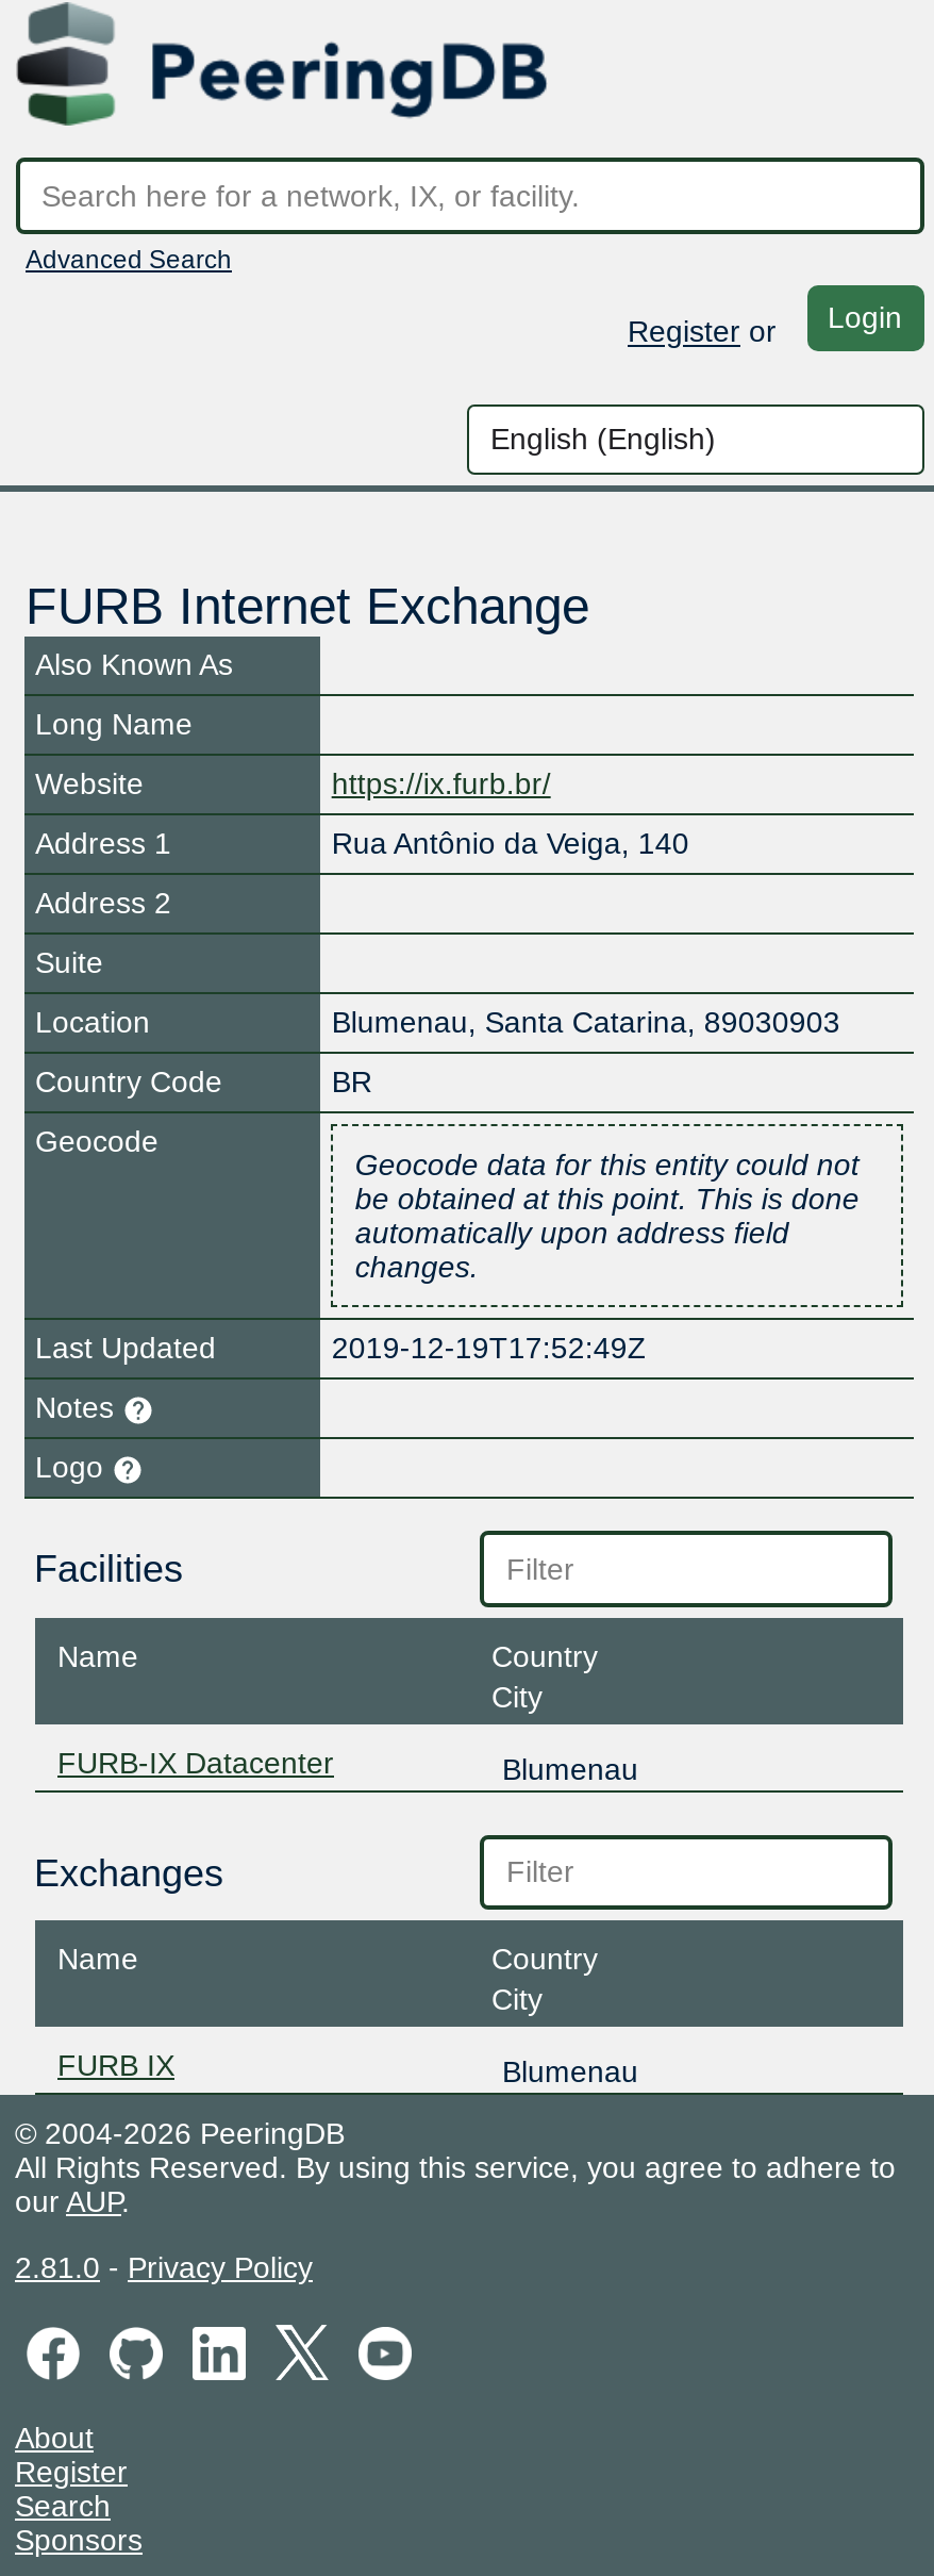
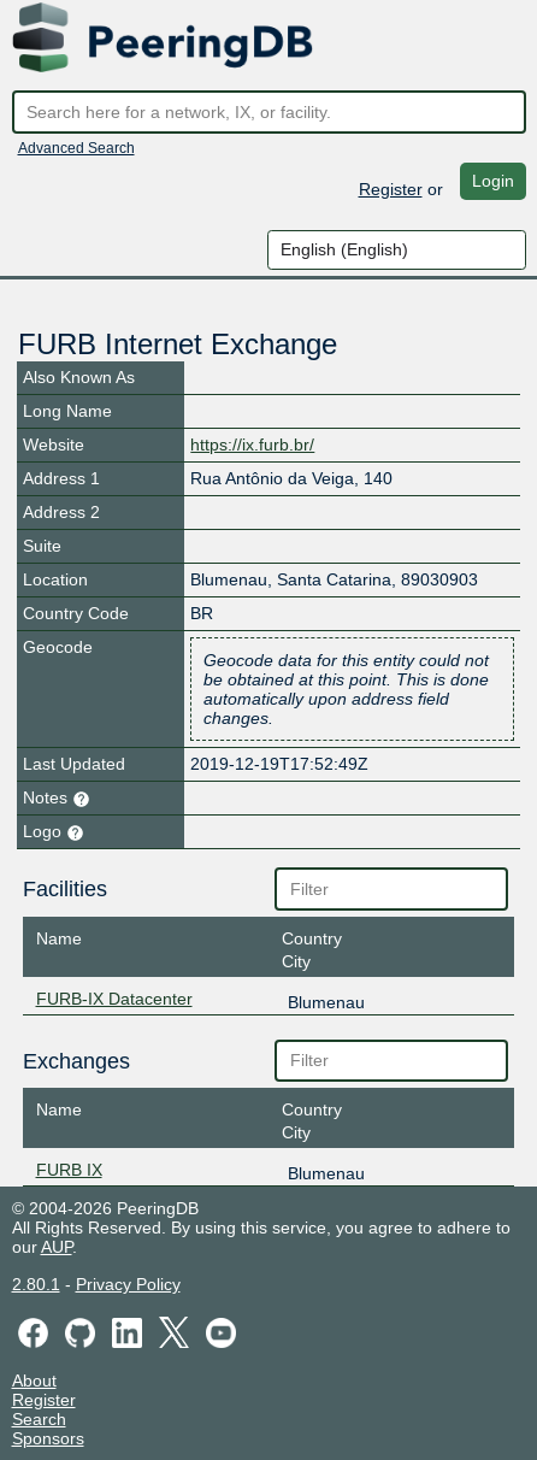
- 2.81.0 - Privacy Policy
+ 2.80.1 - Privacy Policy
